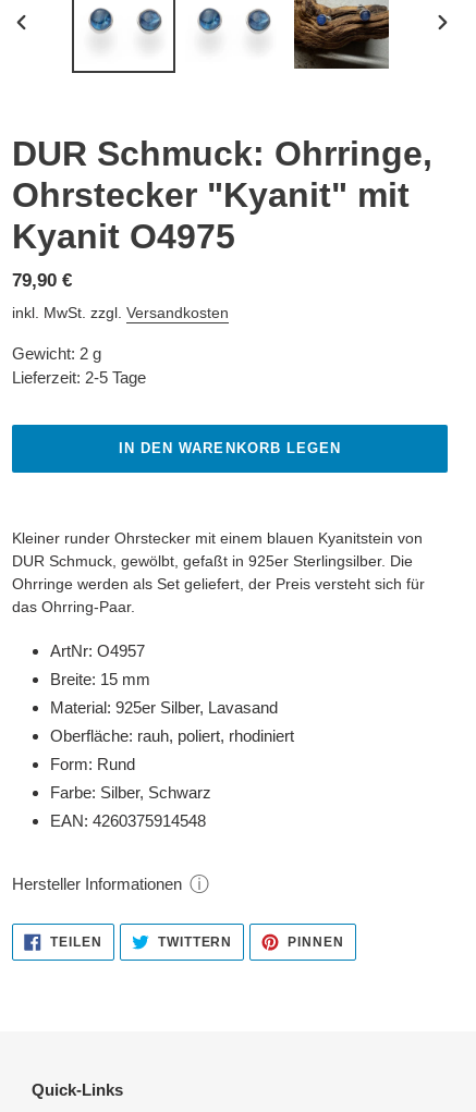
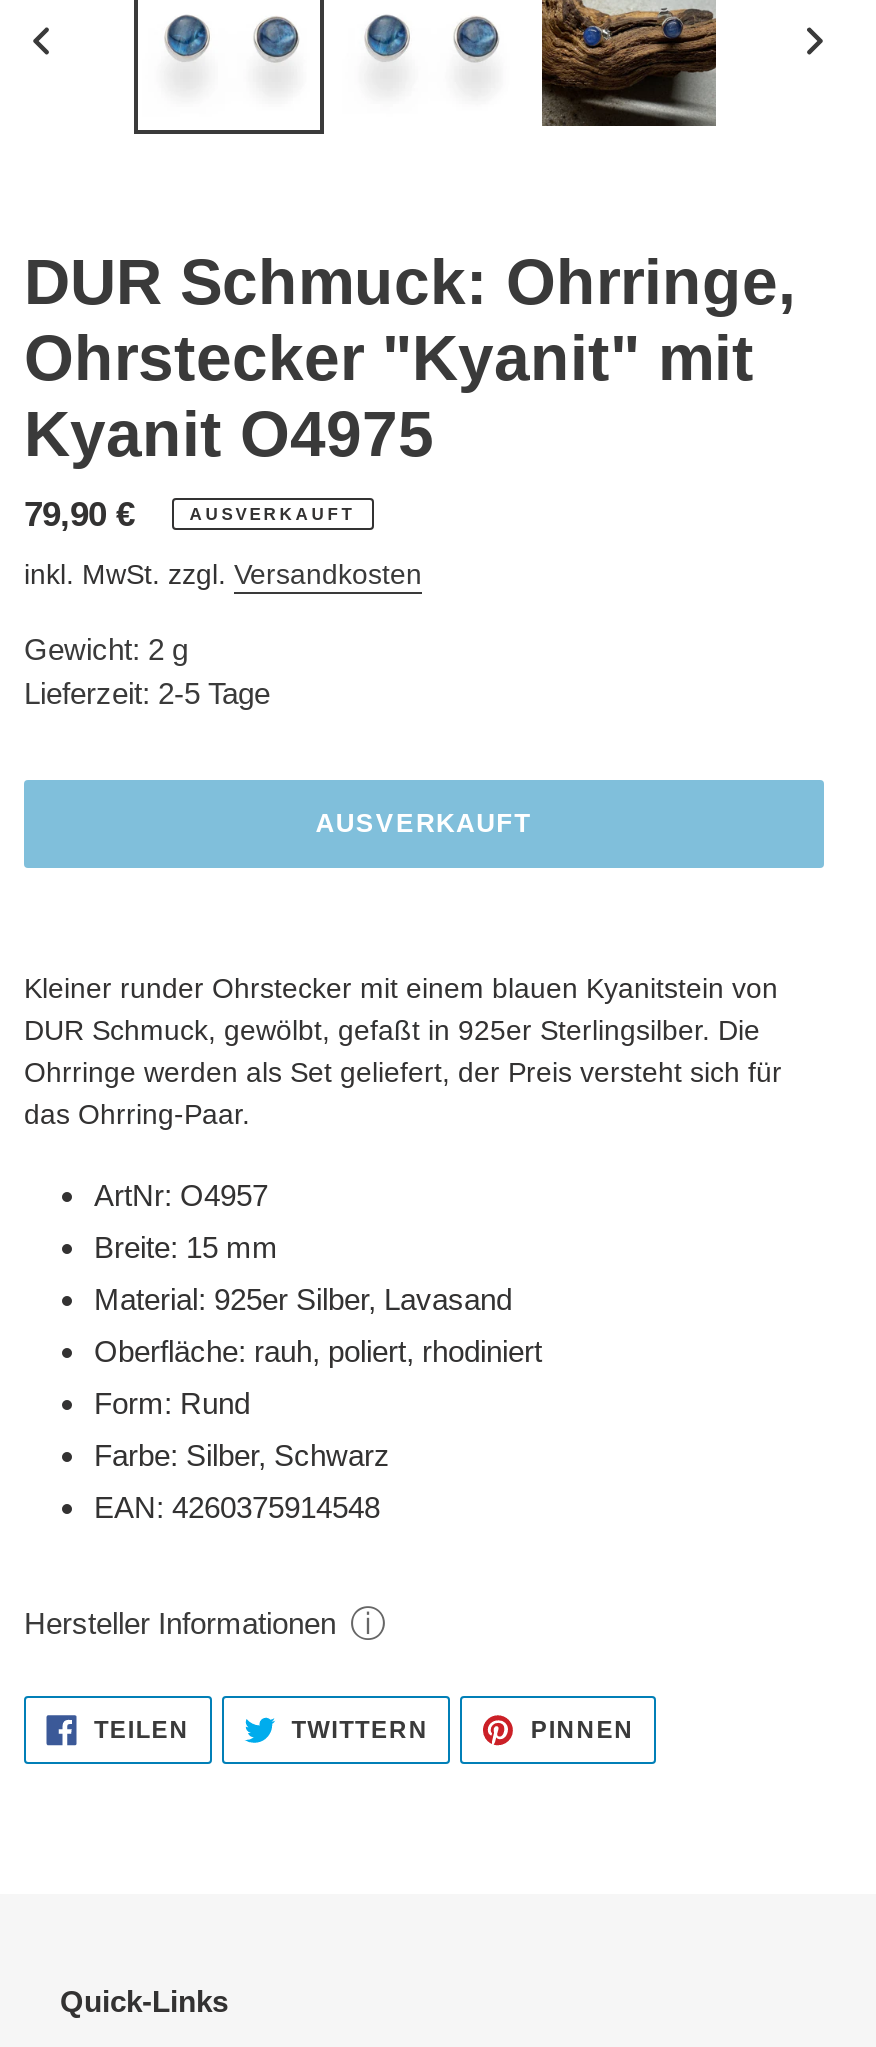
+ AUSVERKAUFT

- IN DEN WARENKORB LEGEN
+ AUSVERKAUFT
